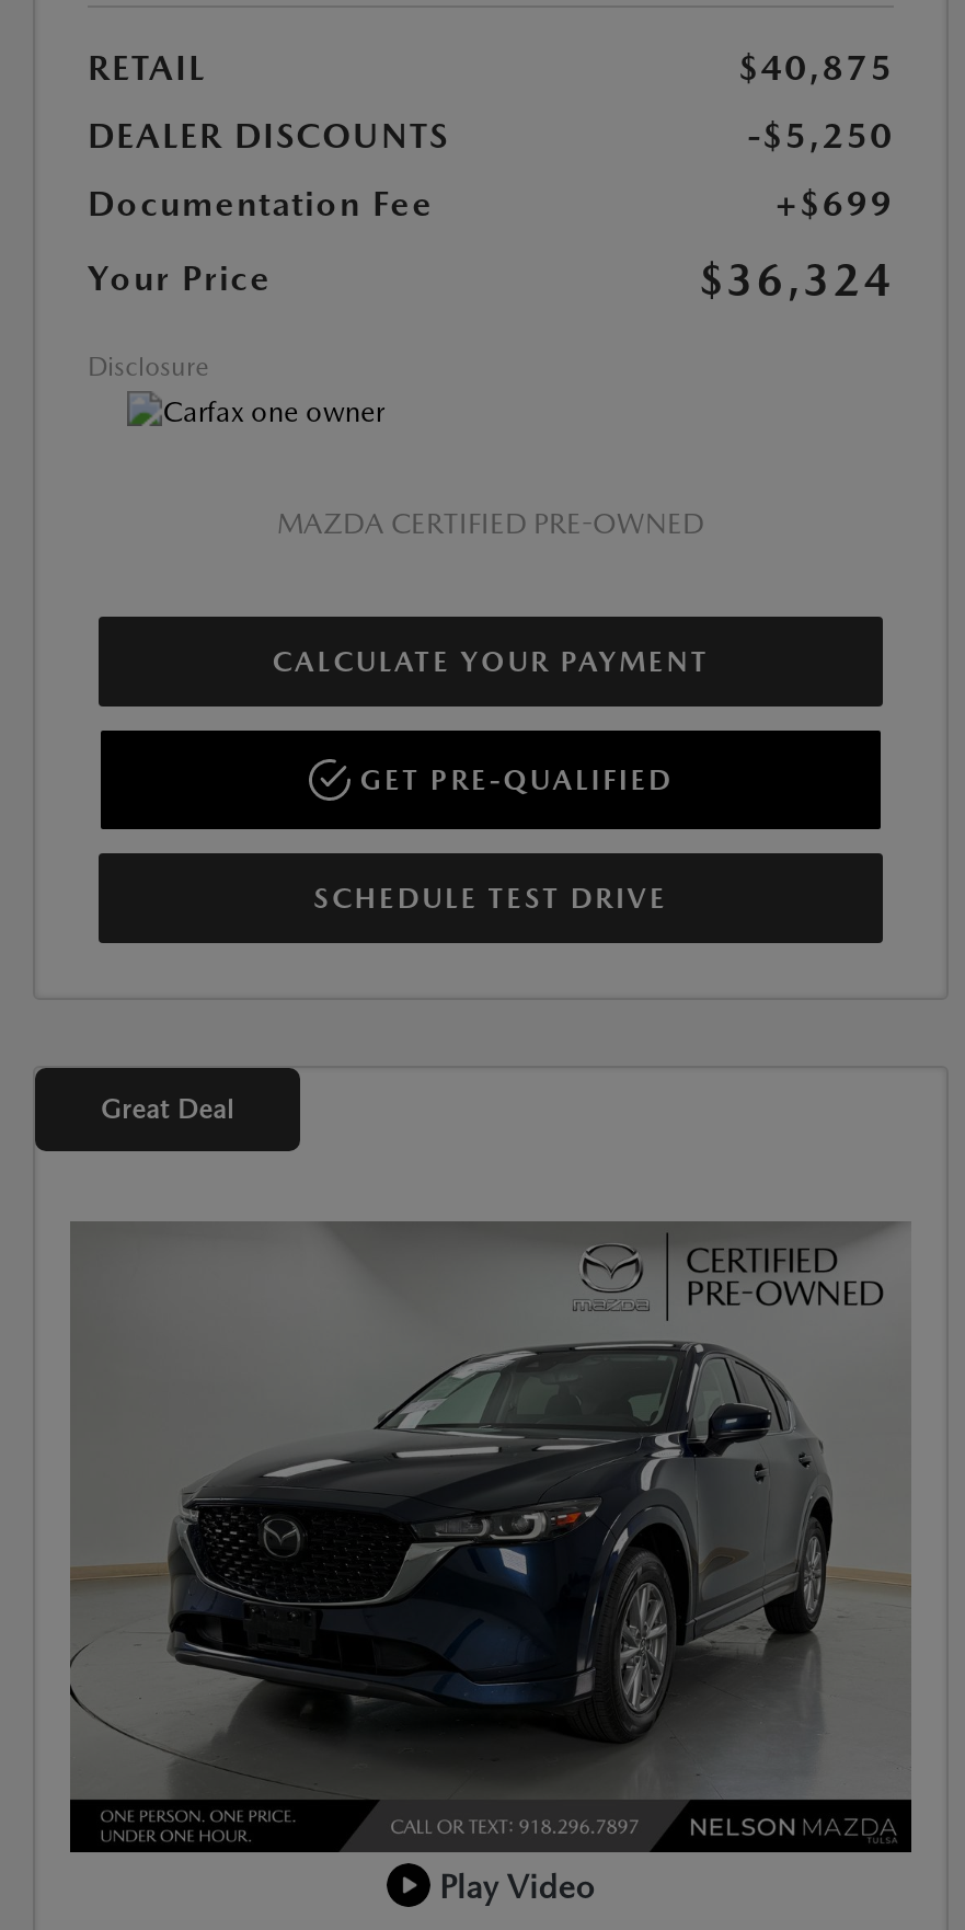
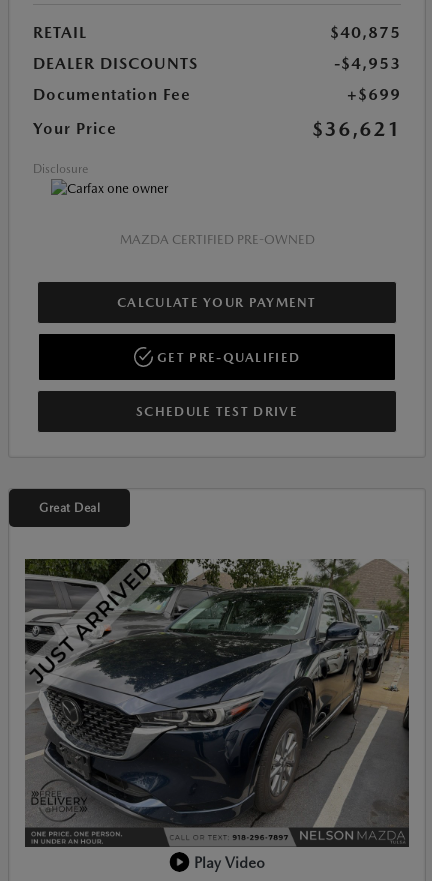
- -$5,250
+ -$4,953

- $36,324
+ $36,621

- [image]
+ [image]
